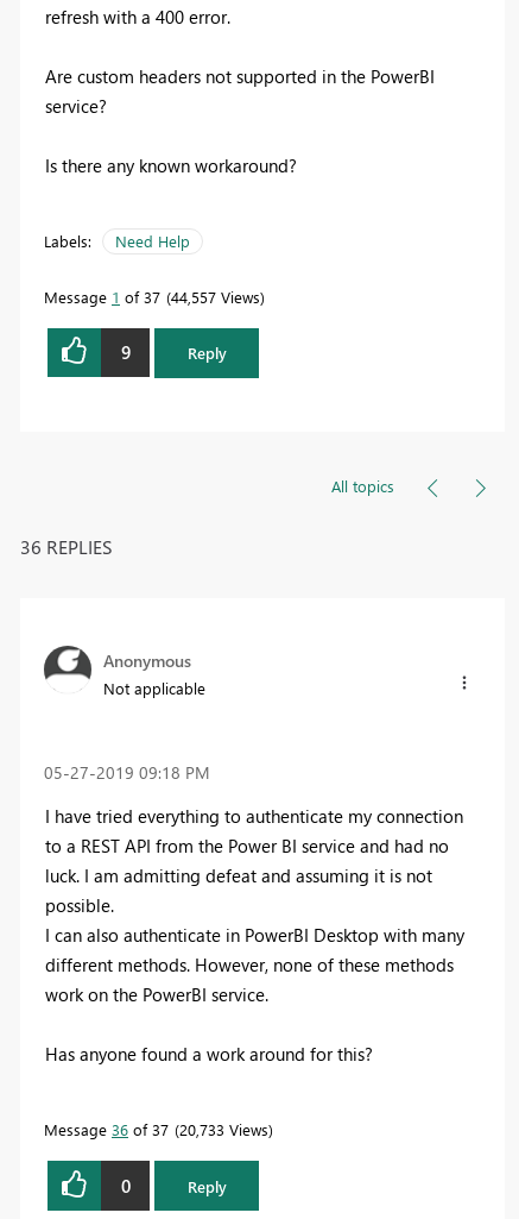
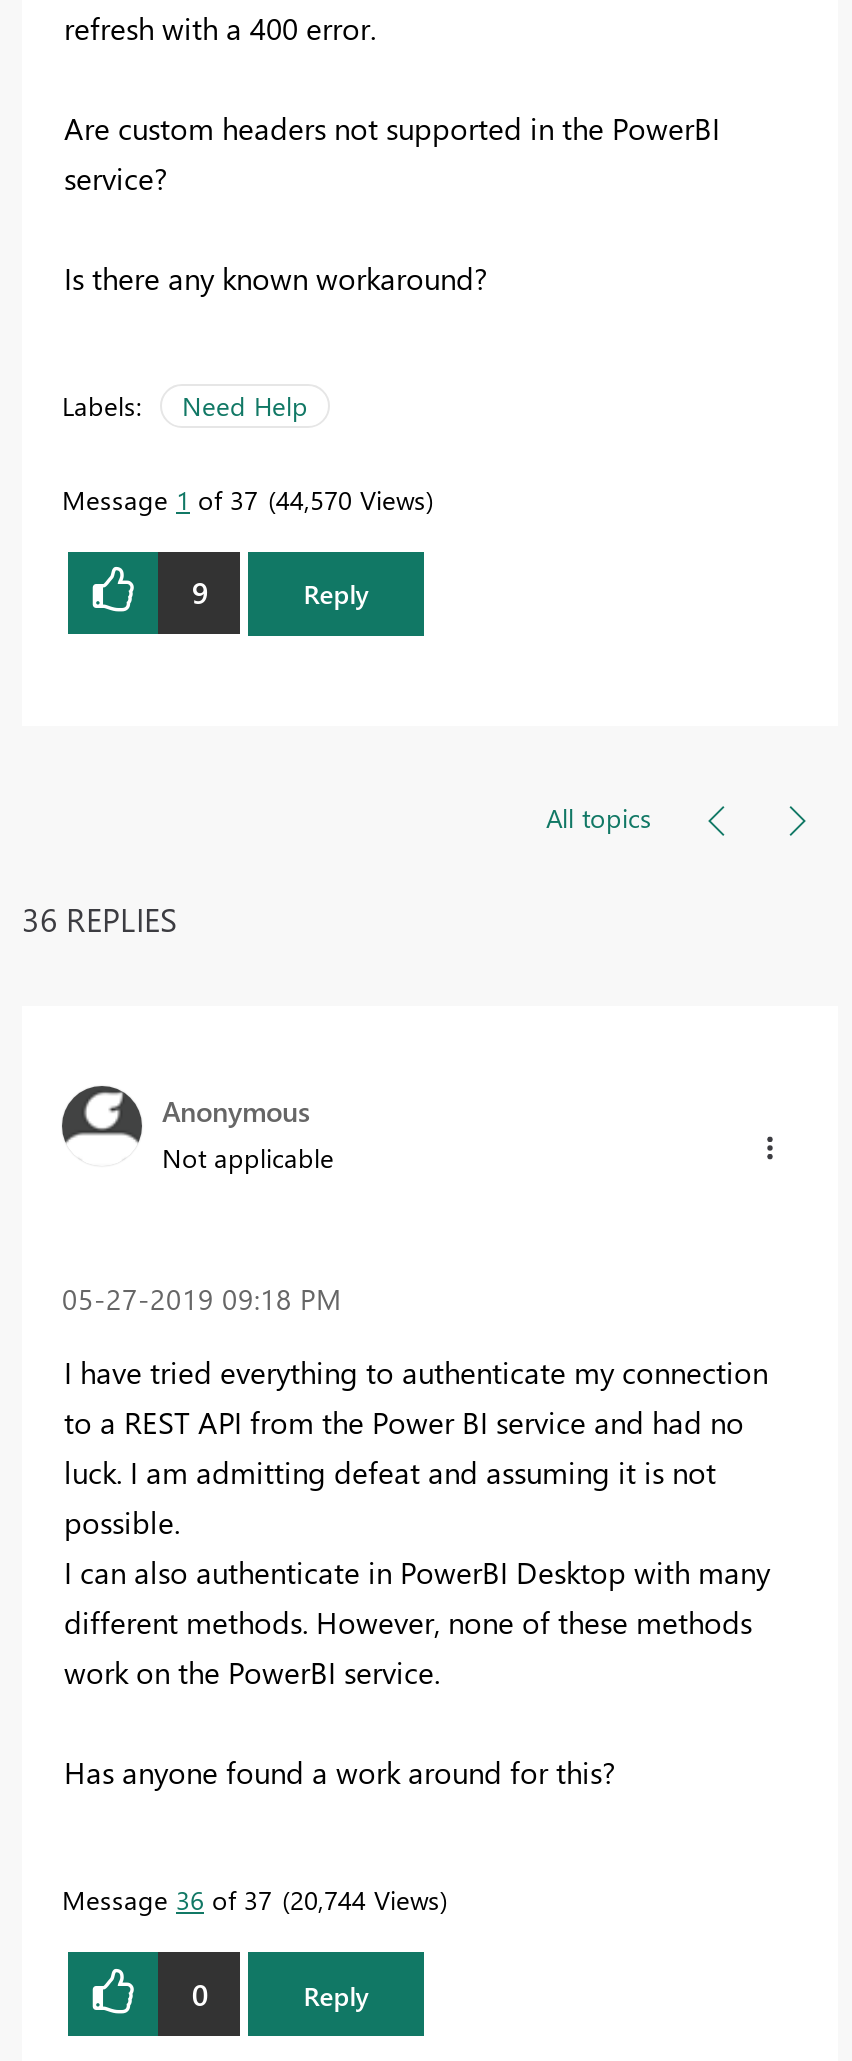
- Message 1 of 37 44,557 Views
+ Message 1 of 37 44,570 Views

- Message 36 of 37 20,733 Views
+ Message 36 of 37 20,744 Views
